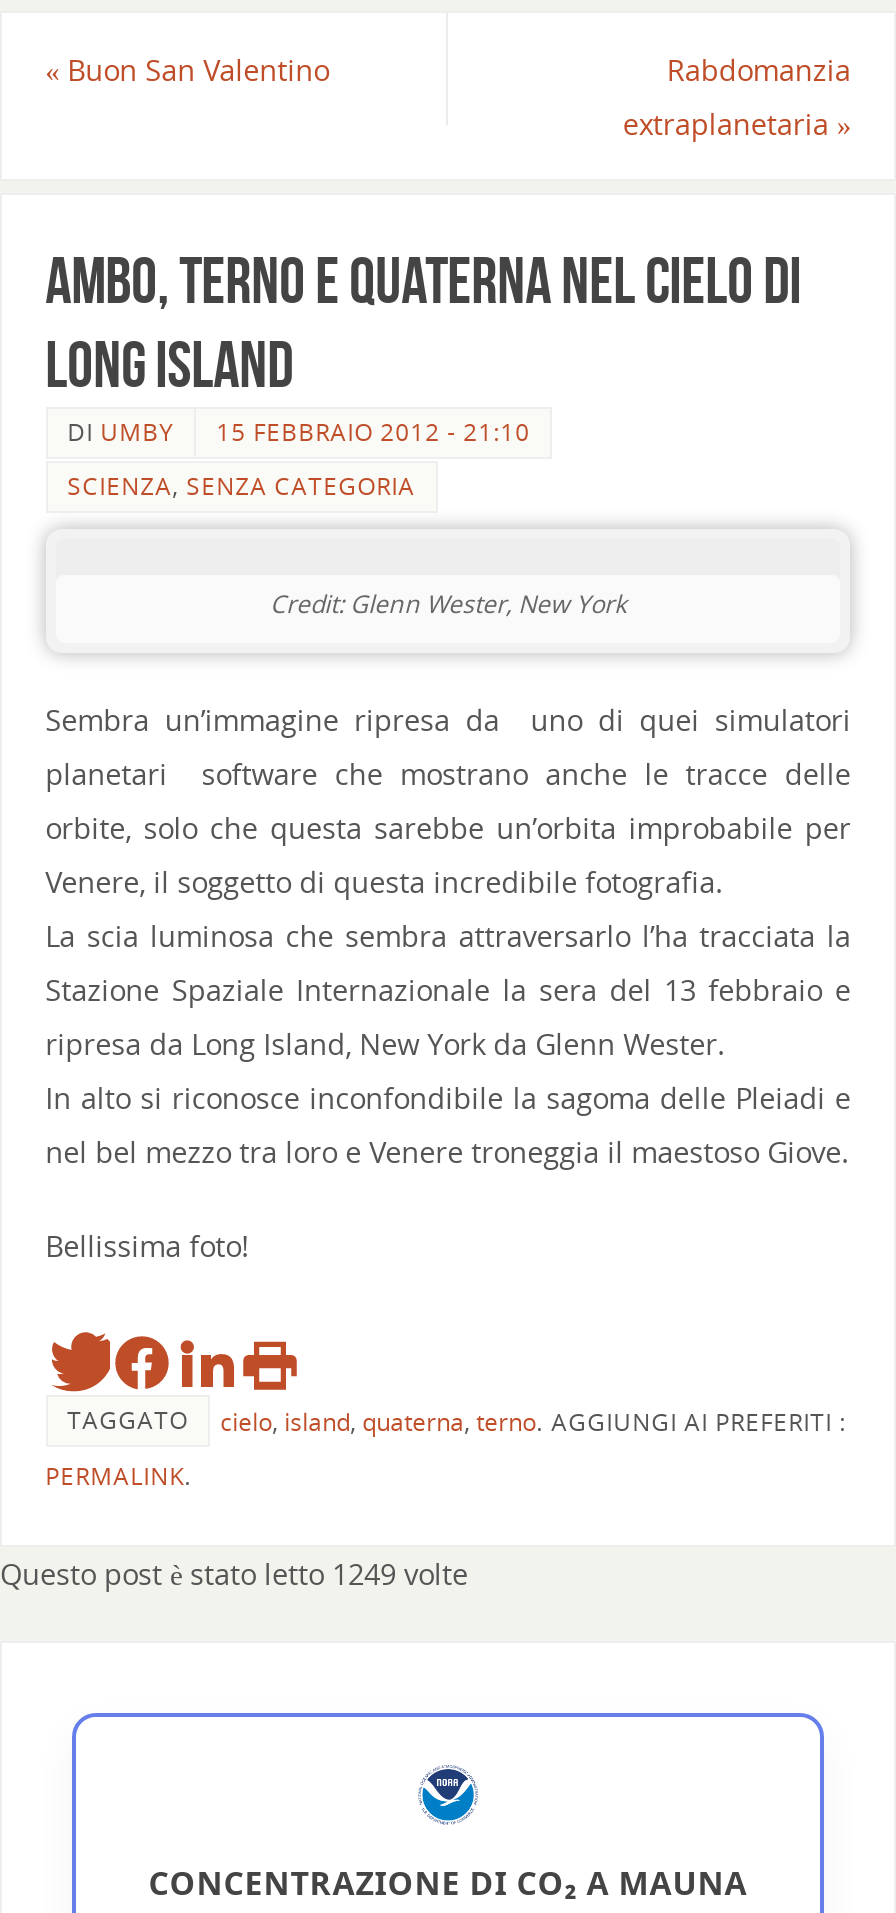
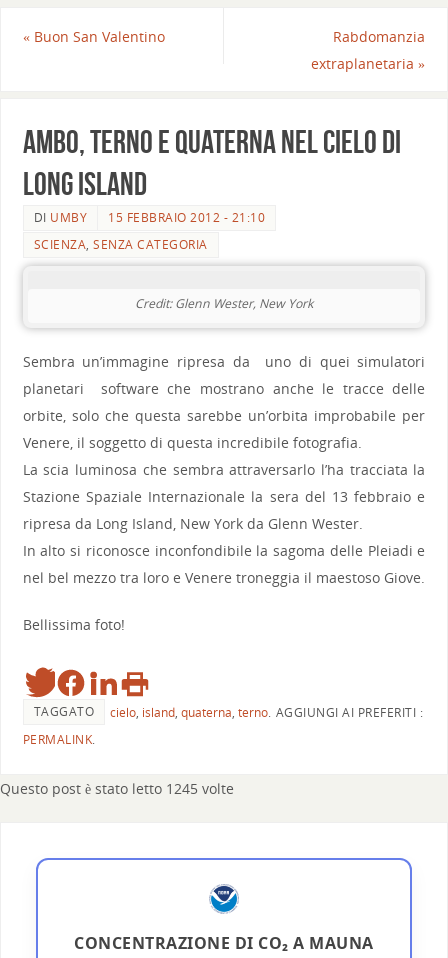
- Questo post è stato letto 1249 volte
+ Questo post è stato letto 1245 volte
